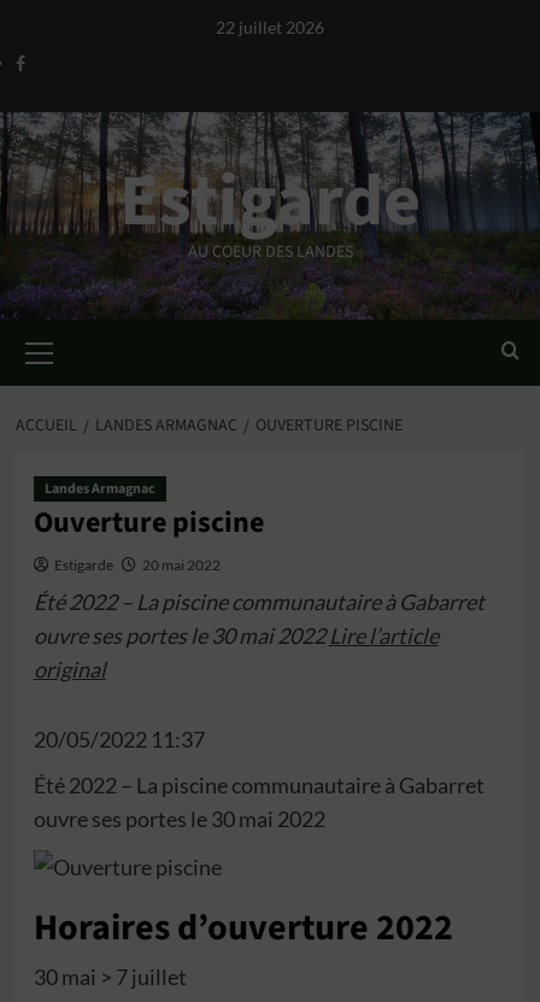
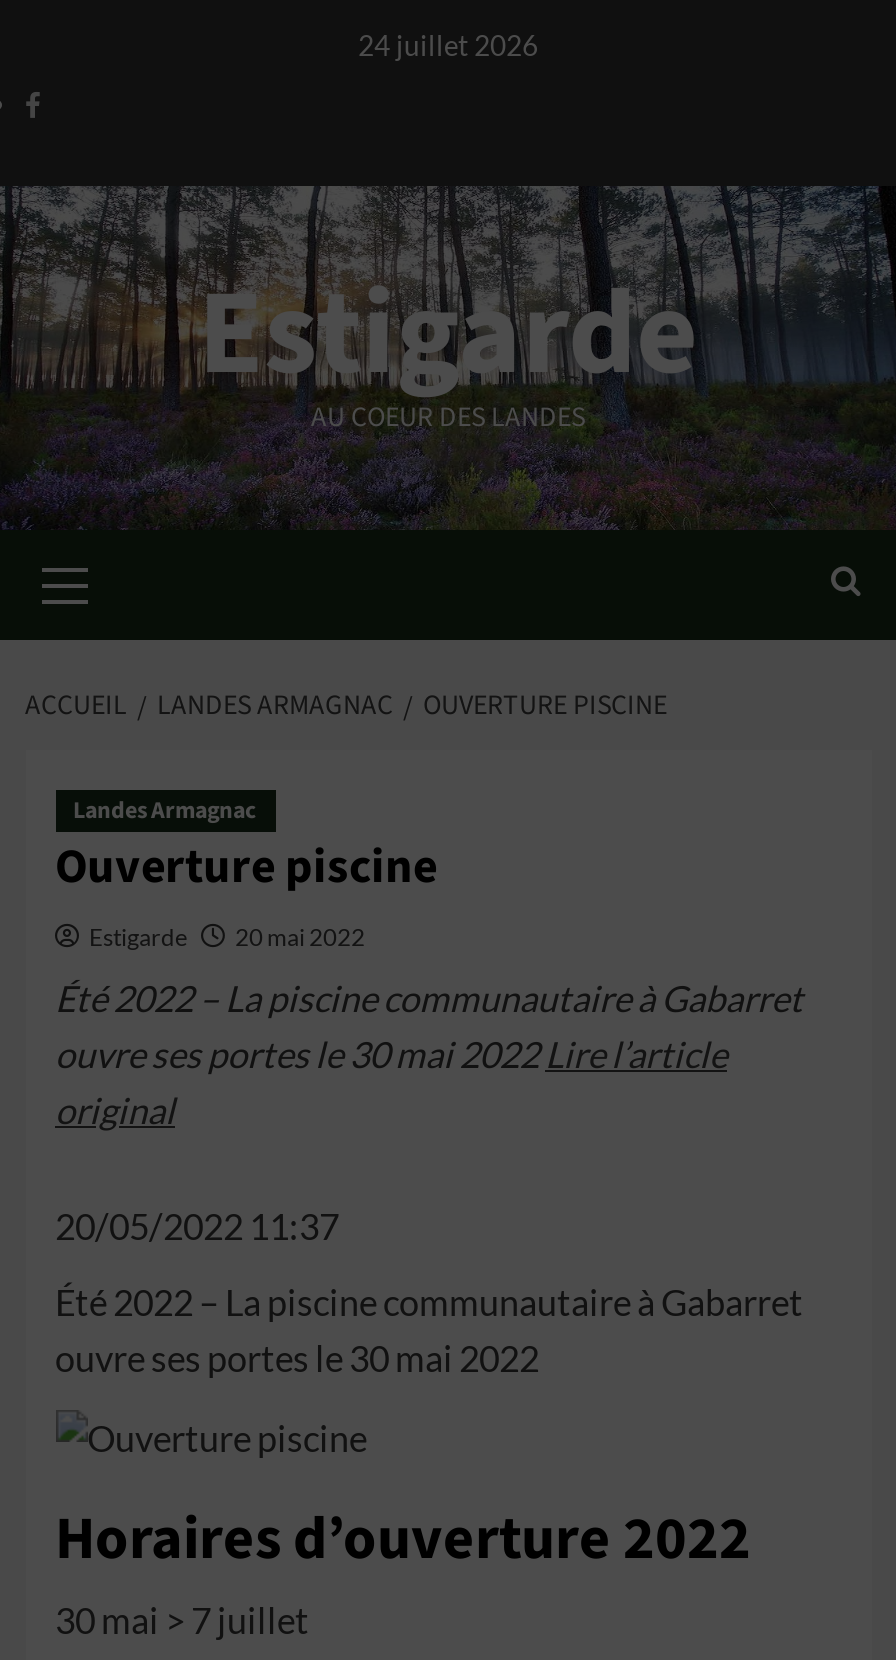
- 22 juillet 2026
+ 24 juillet 2026
